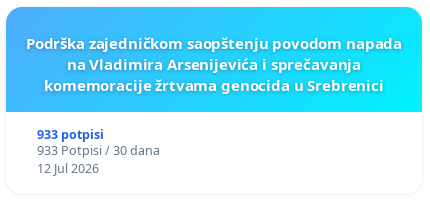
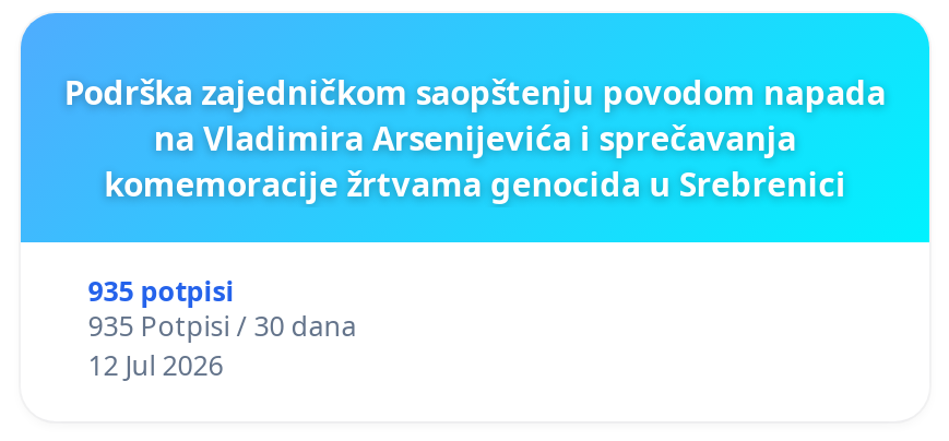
- 933 potpisi
+ 935 potpisi

- 933 Potpisi / 30 dana
+ 935 Potpisi / 30 dana
